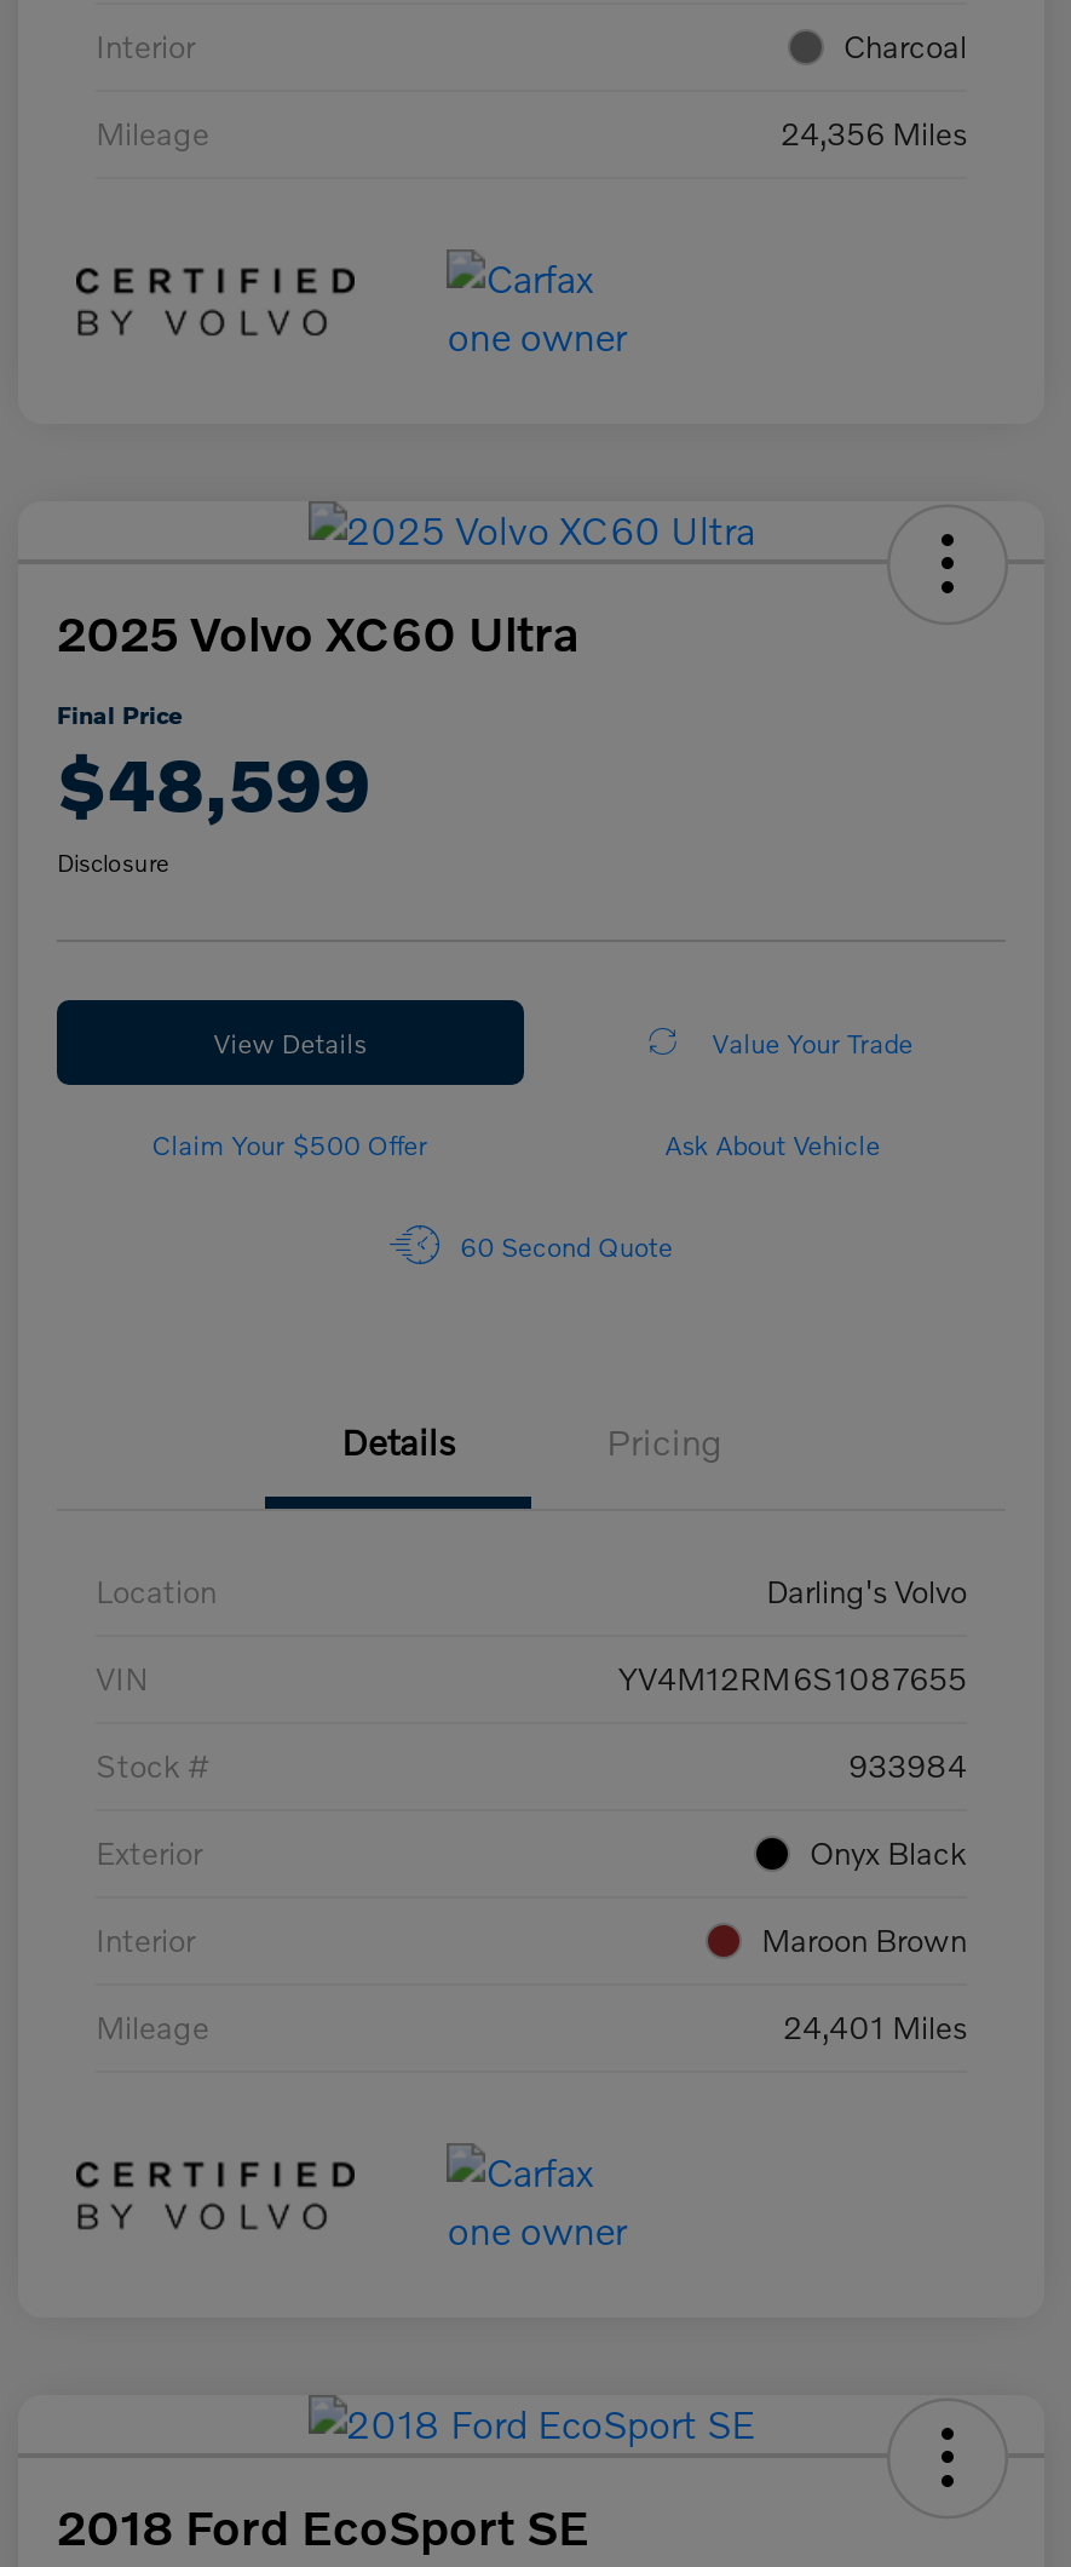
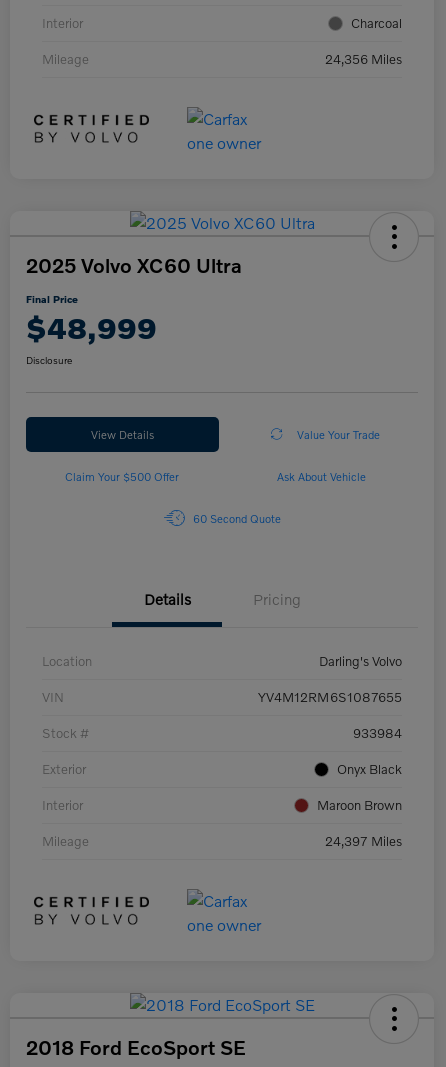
- $48,599
+ $48,999

- 24,401 Miles
+ 24,397 Miles
